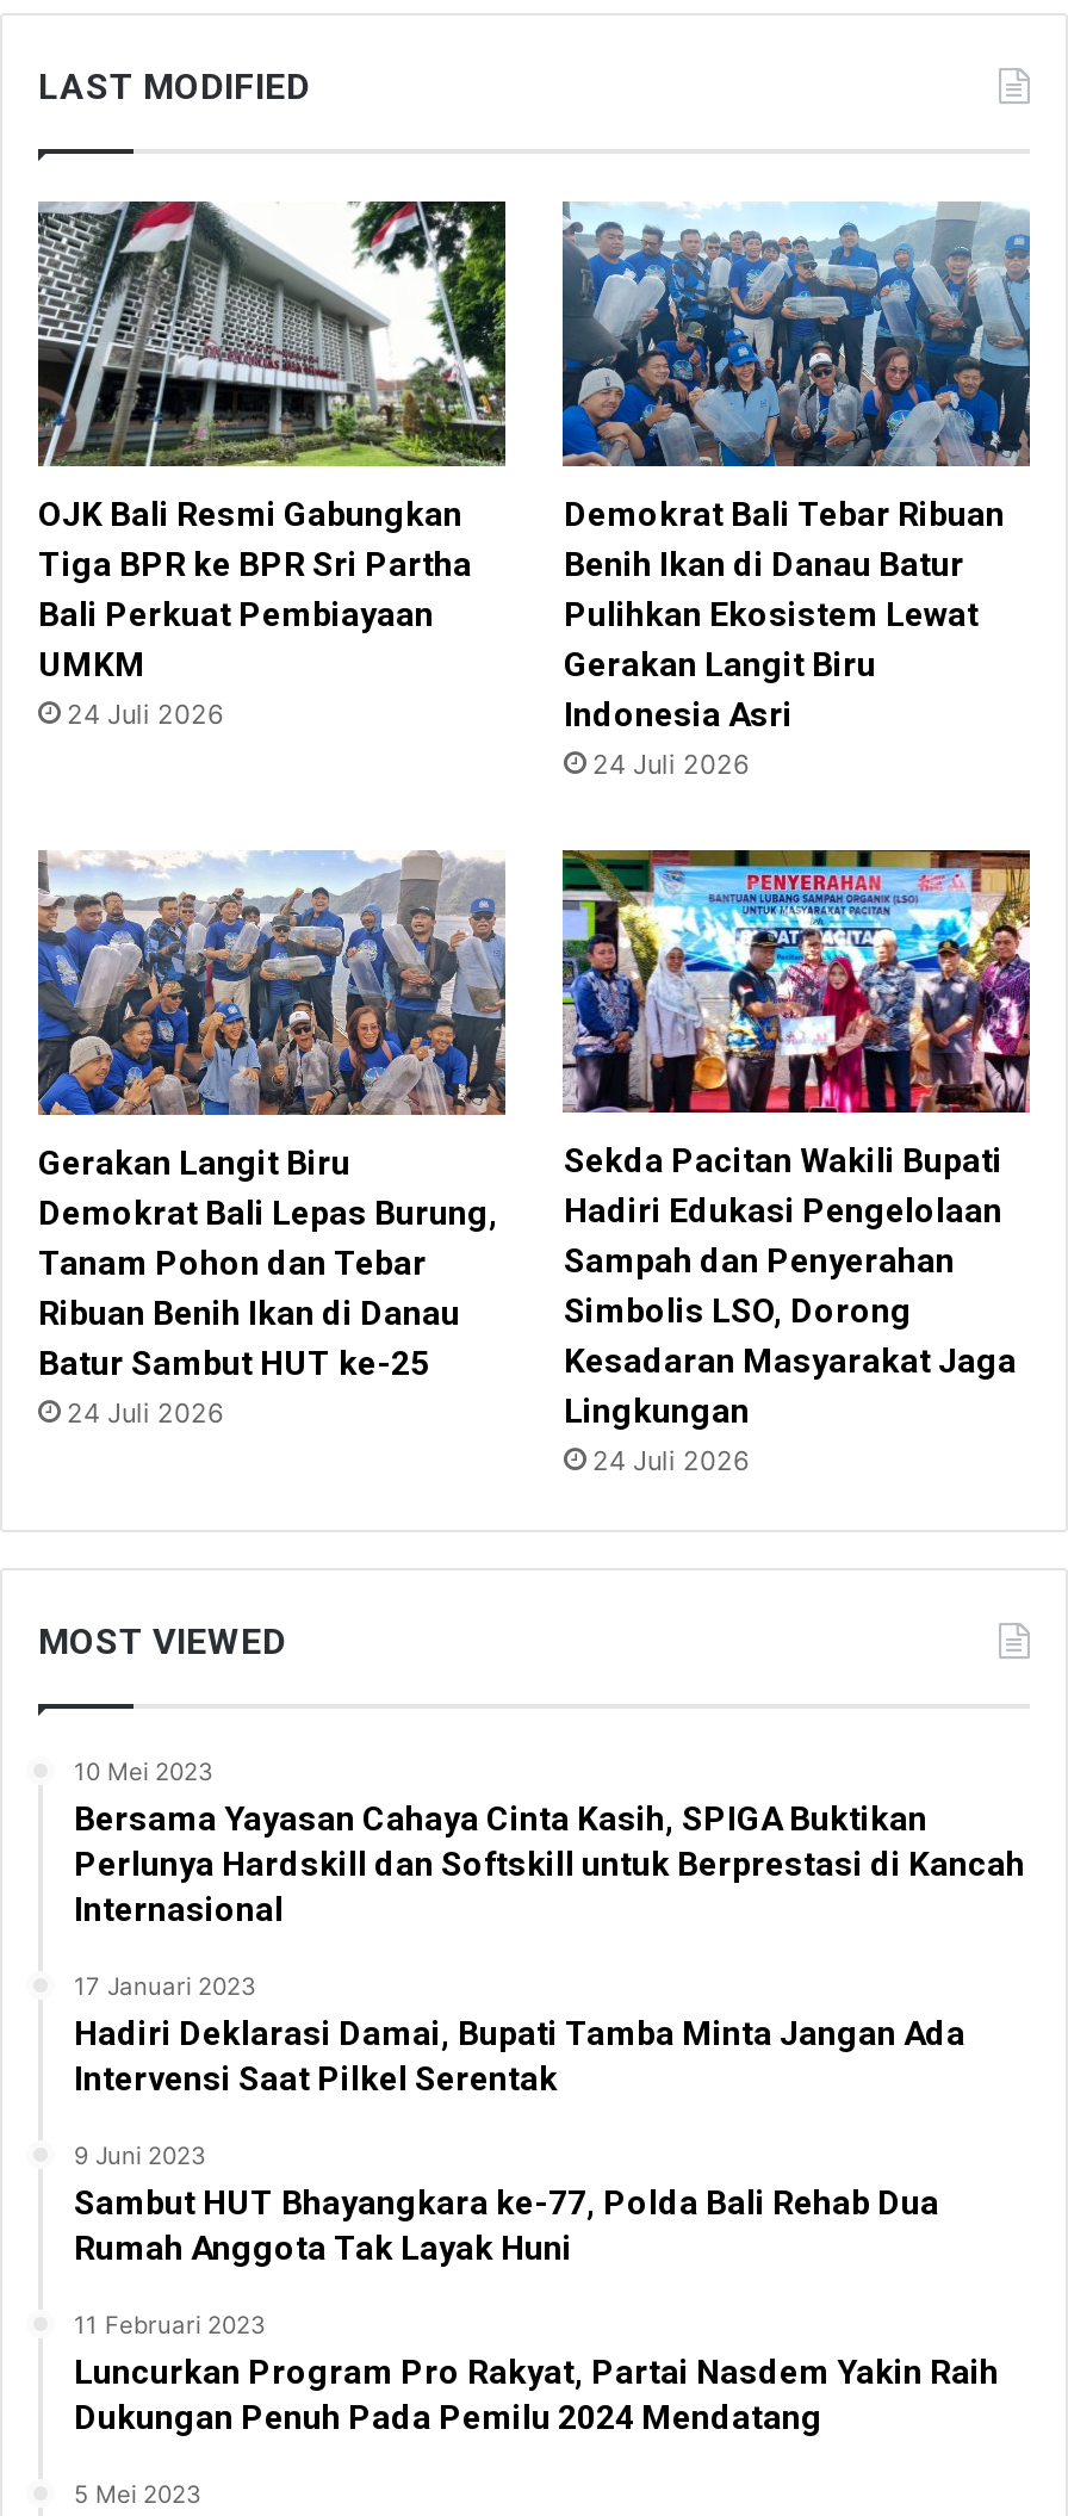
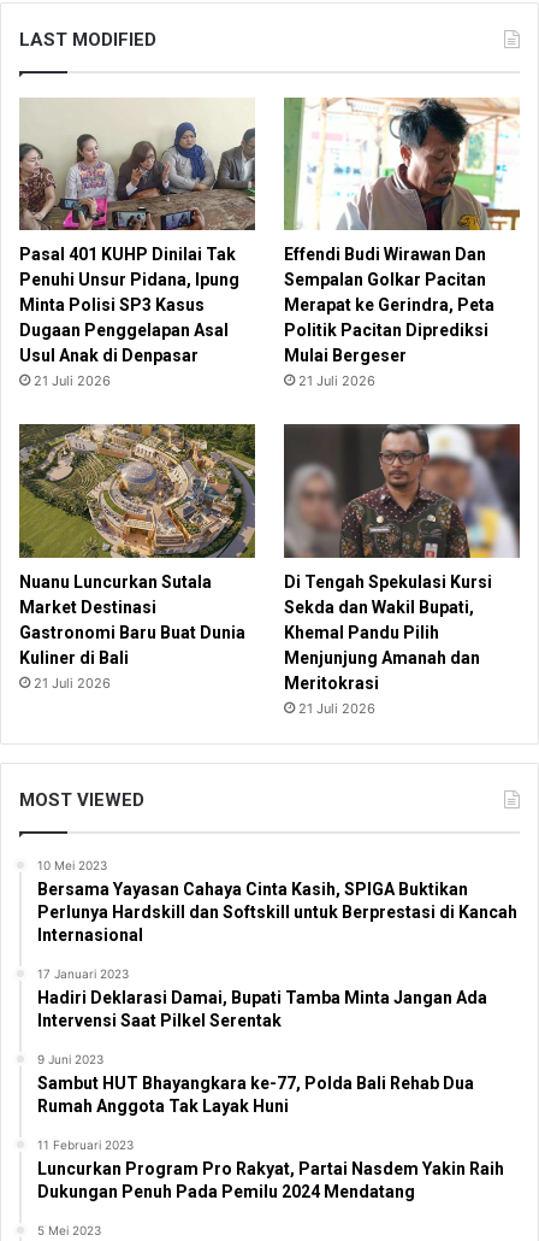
- [image]
- OJK Bali Resmi Gabungkan
- Tiga BPR ke BPR Sri Partha
- Bali Perkuat Pembiayaan
- UMKM
- 24 Juli 2026
+ [image]
+ Pasal 401 KUHP Dinilai Tak
+ Penuhi Unsur Pidana, Ipung
+ Minta Polisi SP3 Kasus
+ Dugaan Penggelapan Asal
+ Usul Anak di Denpasar
+ 21 Juli 2026

- [image]
- Demokrat Bali Tebar Ribuan
- Benih Ikan di Danau Batur
- Pulihkan Ekosistem Lewat
- Gerakan Langit Biru
- Indonesia Asri
- 24 Juli 2026
+ [image]
+ Effendi Budi Wirawan Dan
+ Sempalan Golkar Pacitan
+ Merapat ke Gerindra, Peta
+ Politik Pacitan Diprediksi
+ Mulai Bergeser
+ 21 Juli 2026

- [image]
- Gerakan Langit Biru
- Demokrat Bali Lepas Burung,
- Tanam Pohon dan Tebar
- Ribuan Benih Ikan di Danau
- Batur Sambut HUT ke-25
- 24 Juli 2026
+ [image]
+ Nuanu Luncurkan Sutala
+ Market Destinasi
+ Gastronomi Baru Buat Dunia
+ Kuliner di Bali
+ 21 Juli 2026

- [image]
- Sekda Pacitan Wakili Bupati
- Hadiri Edukasi Pengelolaan
- Sampah dan Penyerahan
- Simbolis LSO, Dorong
- Kesadaran Masyarakat Jaga
- Lingkungan
- 24 Juli 2026
+ [image]
+ Di Tengah Spekulasi Kursi
+ Sekda dan Wakil Bupati,
+ Khemal Pandu Pilih
+ Menjunjung Amanah dan
+ Meritokrasi
+ 21 Juli 2026
